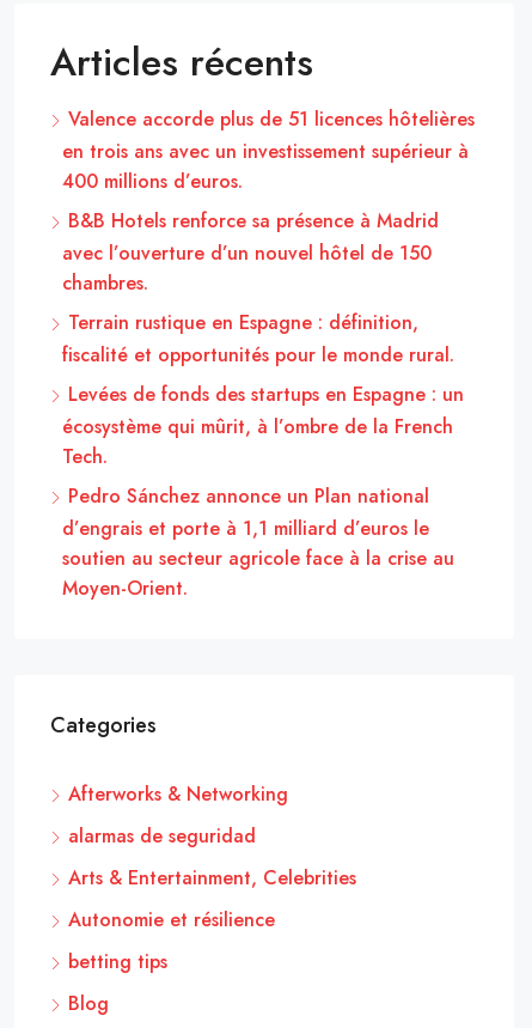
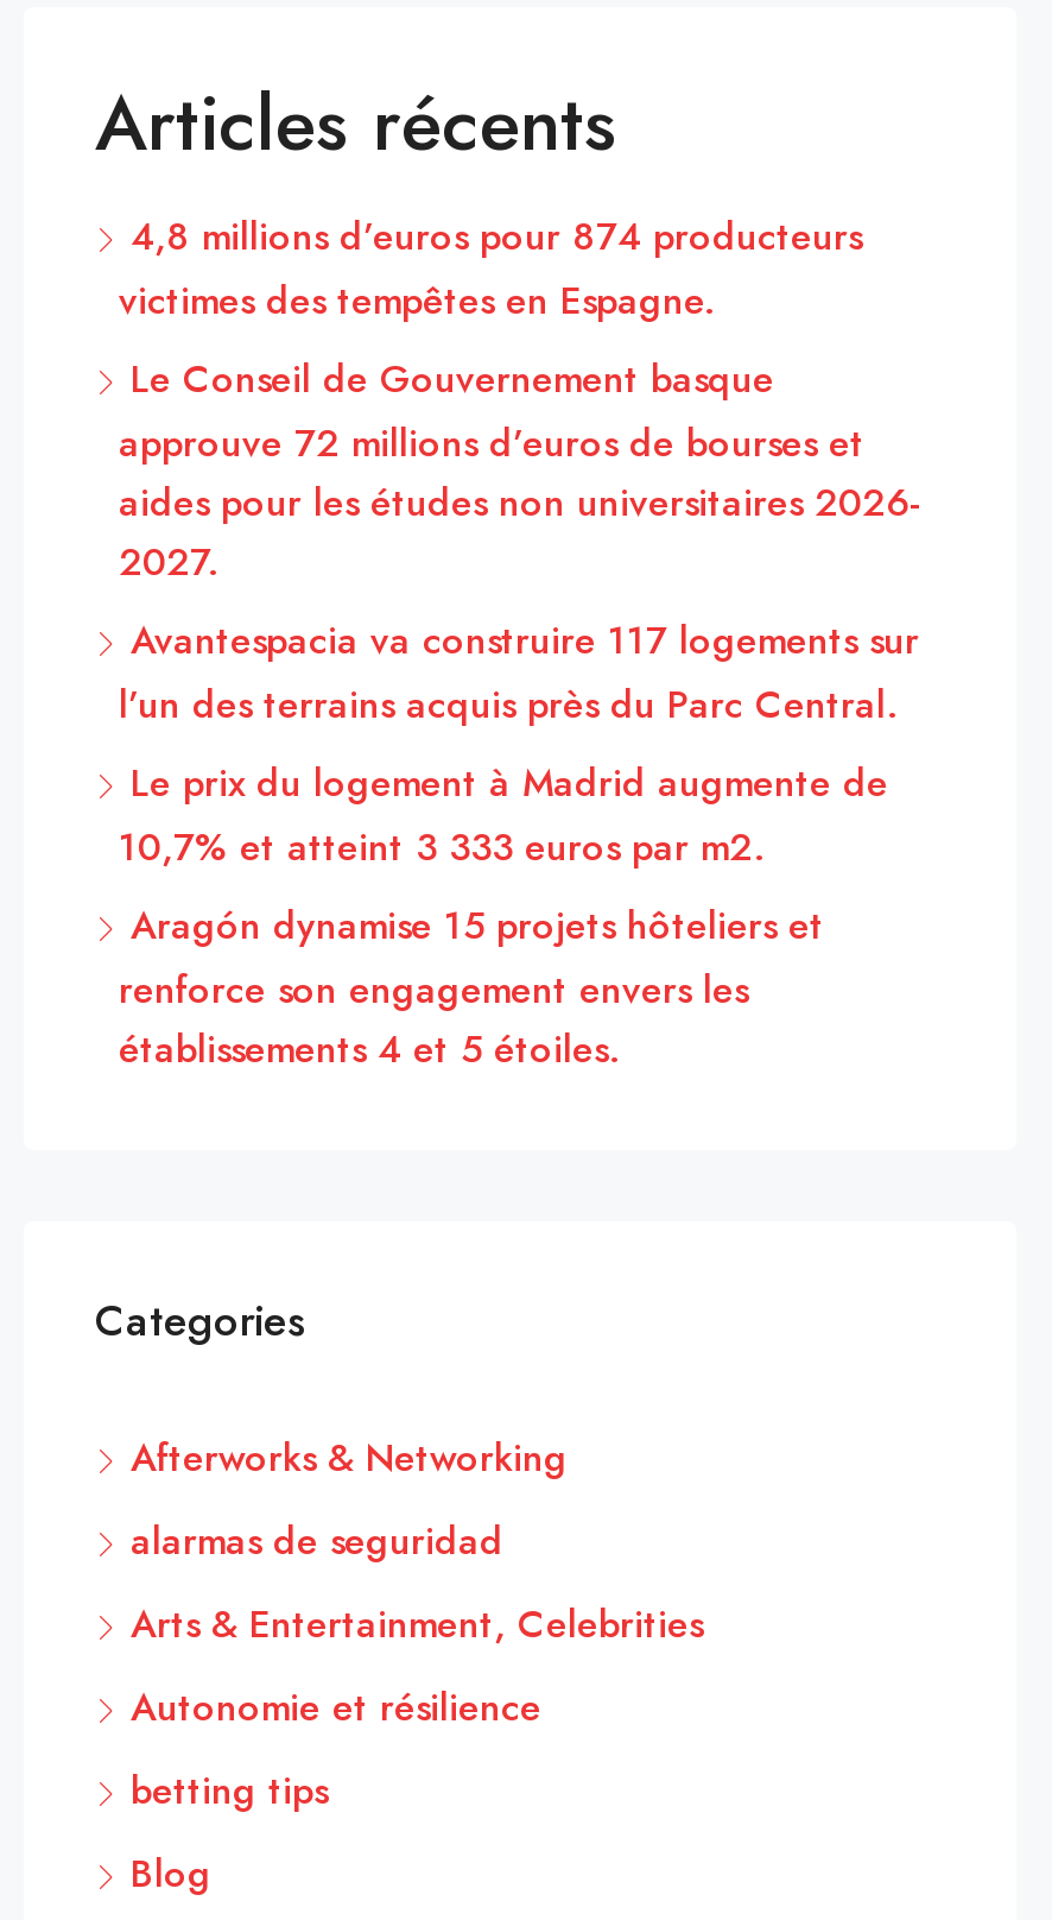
- Valence accorde plus de 51 licences hôtelières
- en trois ans avec un investissement supérieur à
- 400 millions d’euros.
- B&B Hotels renforce sa présence à Madrid
- avec l’ouverture d’un nouvel hôtel de 150
- chambres.
- Terrain rustique en Espagne : définition,
- fiscalité et opportunités pour le monde rural.
- Levées de fonds des startups en Espagne : un
- écosystème qui mûrit, à l’ombre de la French
- Tech.
- Pedro Sánchez annonce un Plan national
- d’engrais et porte à 1,1 milliard d’euros le
- soutien au secteur agricole face à la crise au
- Moyen-Orient.
+ 4,8 millions d’euros pour 874 producteurs
+ victimes des tempêtes en Espagne.
+ Le Conseil de Gouvernement basque
+ approuve 72 millions d’euros de bourses et
+ aides pour les études non universitaires 2026-
+ 2027.
+ Avantespacia va construire 117 logements sur
+ l’un des terrains acquis près du Parc Central.
+ Le prix du logement à Madrid augmente de
+ 10,7% et atteint 3 333 euros par m2.
+ Aragón dynamise 15 projets hôteliers et
+ renforce son engagement envers les
+ établissements 4 et 5 étoiles.
